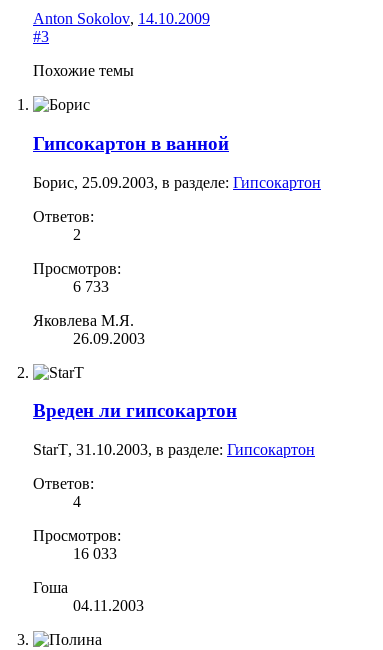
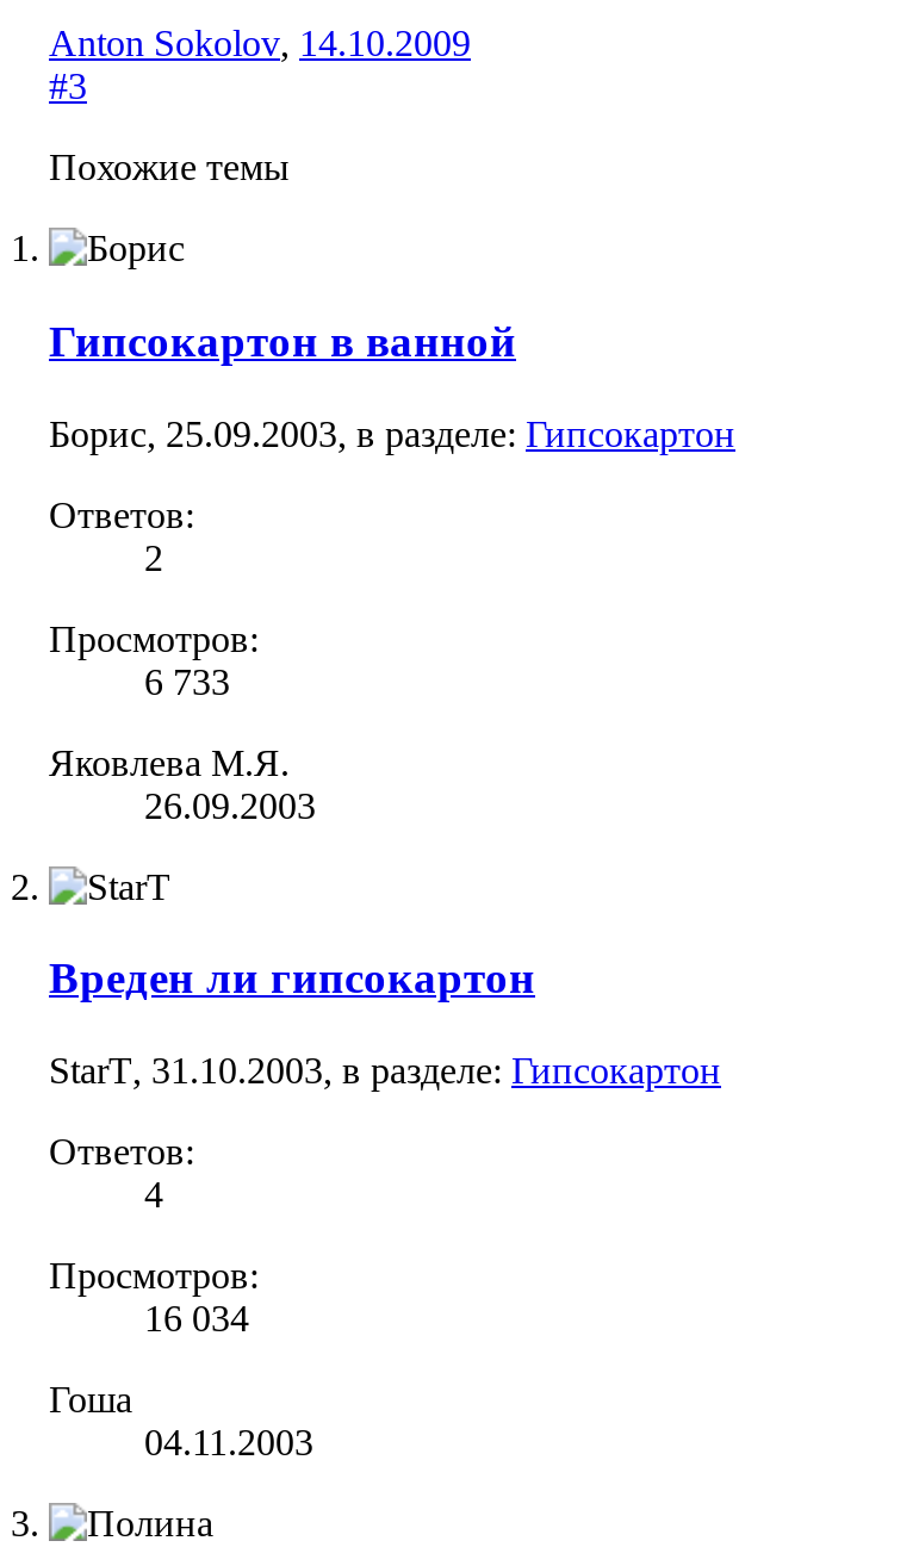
- 16 033
+ 16 034
